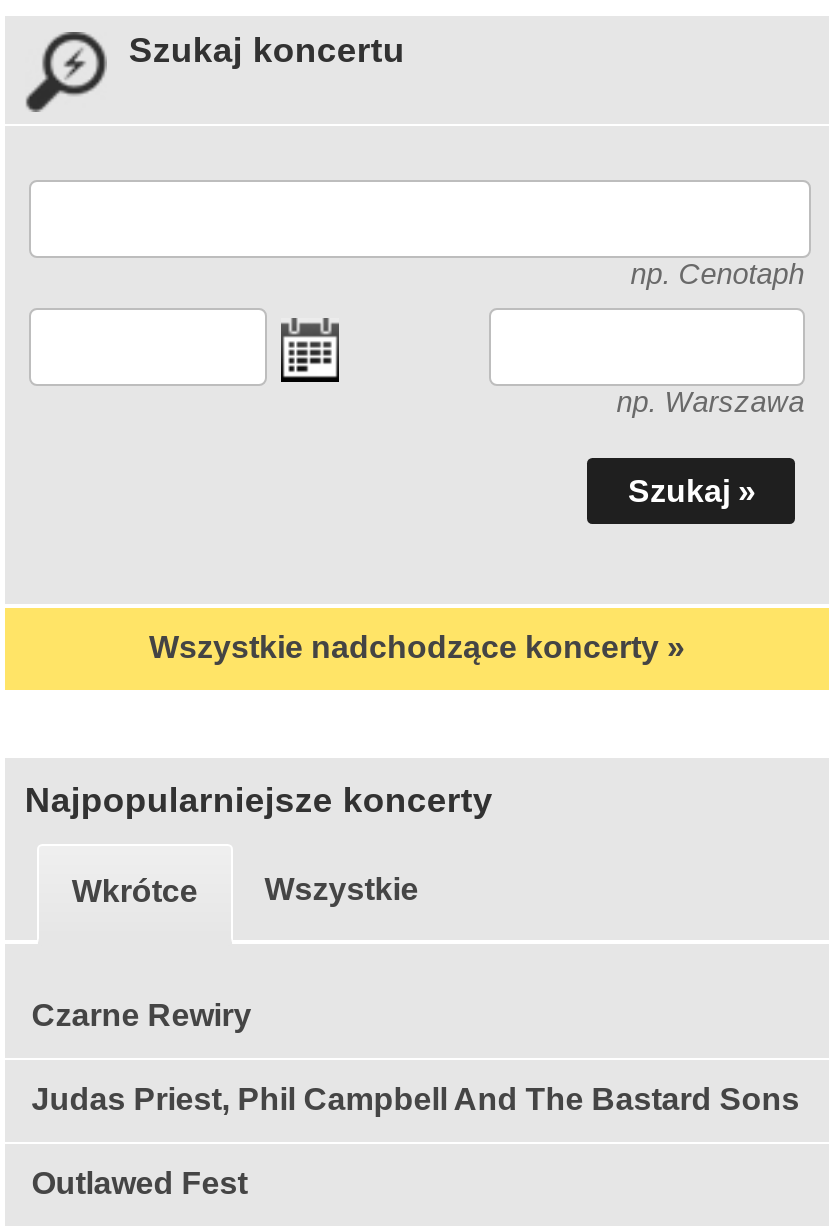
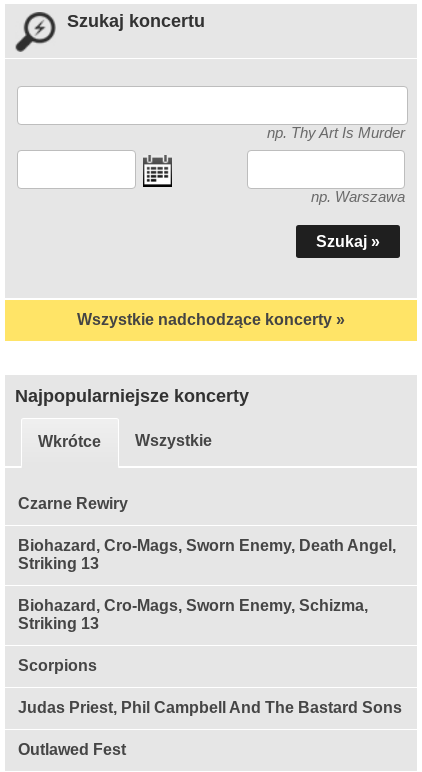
- np. Cenotaph
+ np. Thy Art Is Murder

+ Biohazard, Cro-Mags, Sworn Enemy, Death Angel,
+ Striking 13
+ Biohazard, Cro-Mags, Sworn Enemy, Schizma,
+ Striking 13
+ Scorpions
